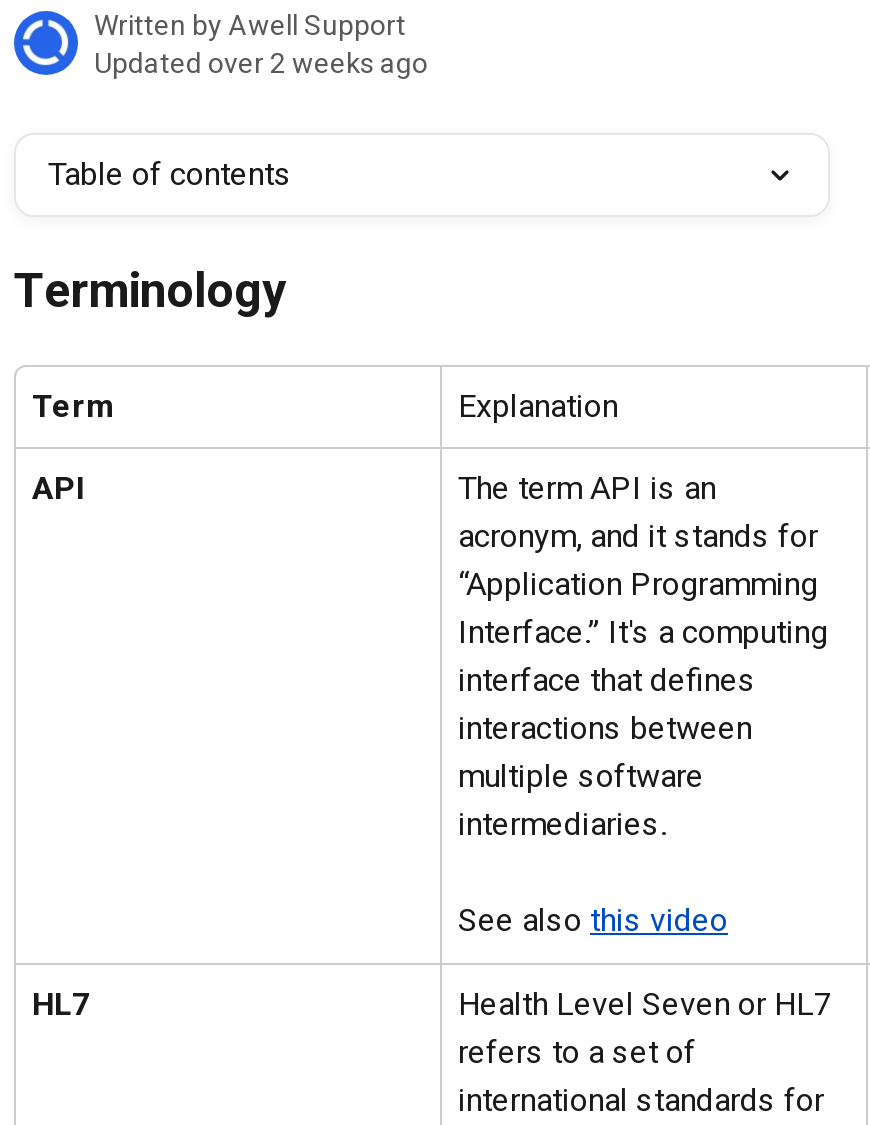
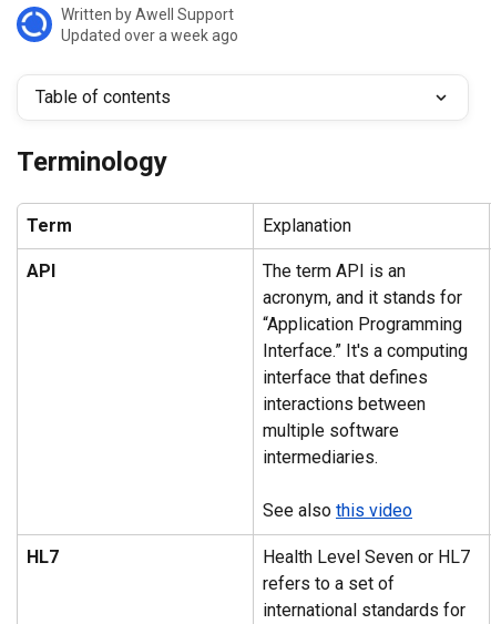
- Updated over 2 weeks ago
+ Updated over a week ago
